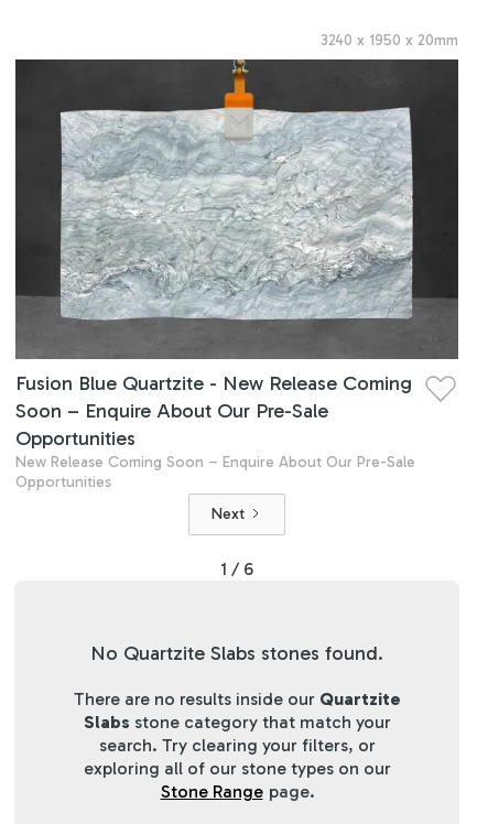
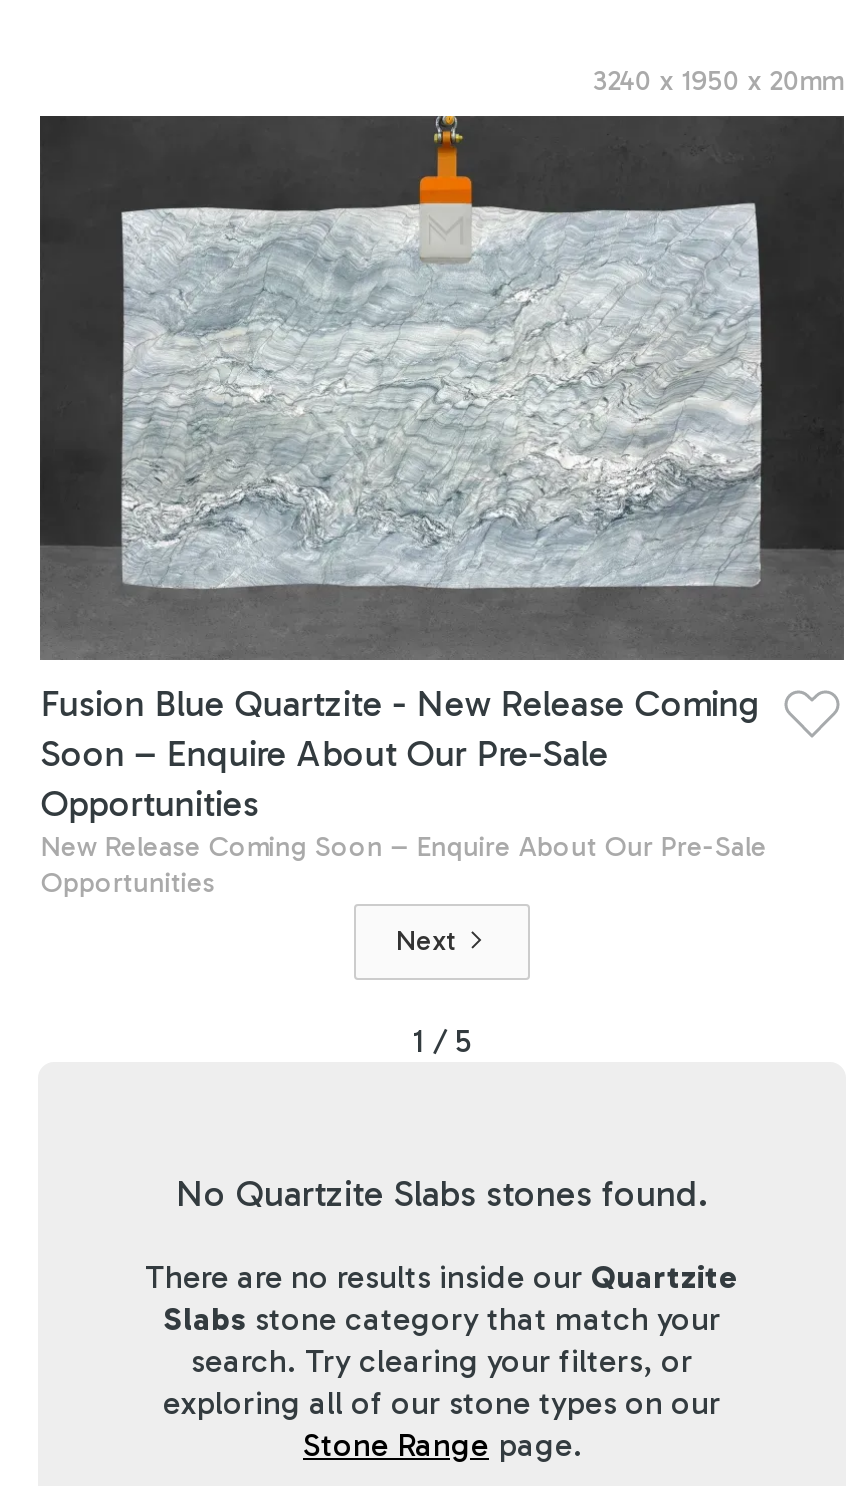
- 1 / 6
+ 1 / 5
